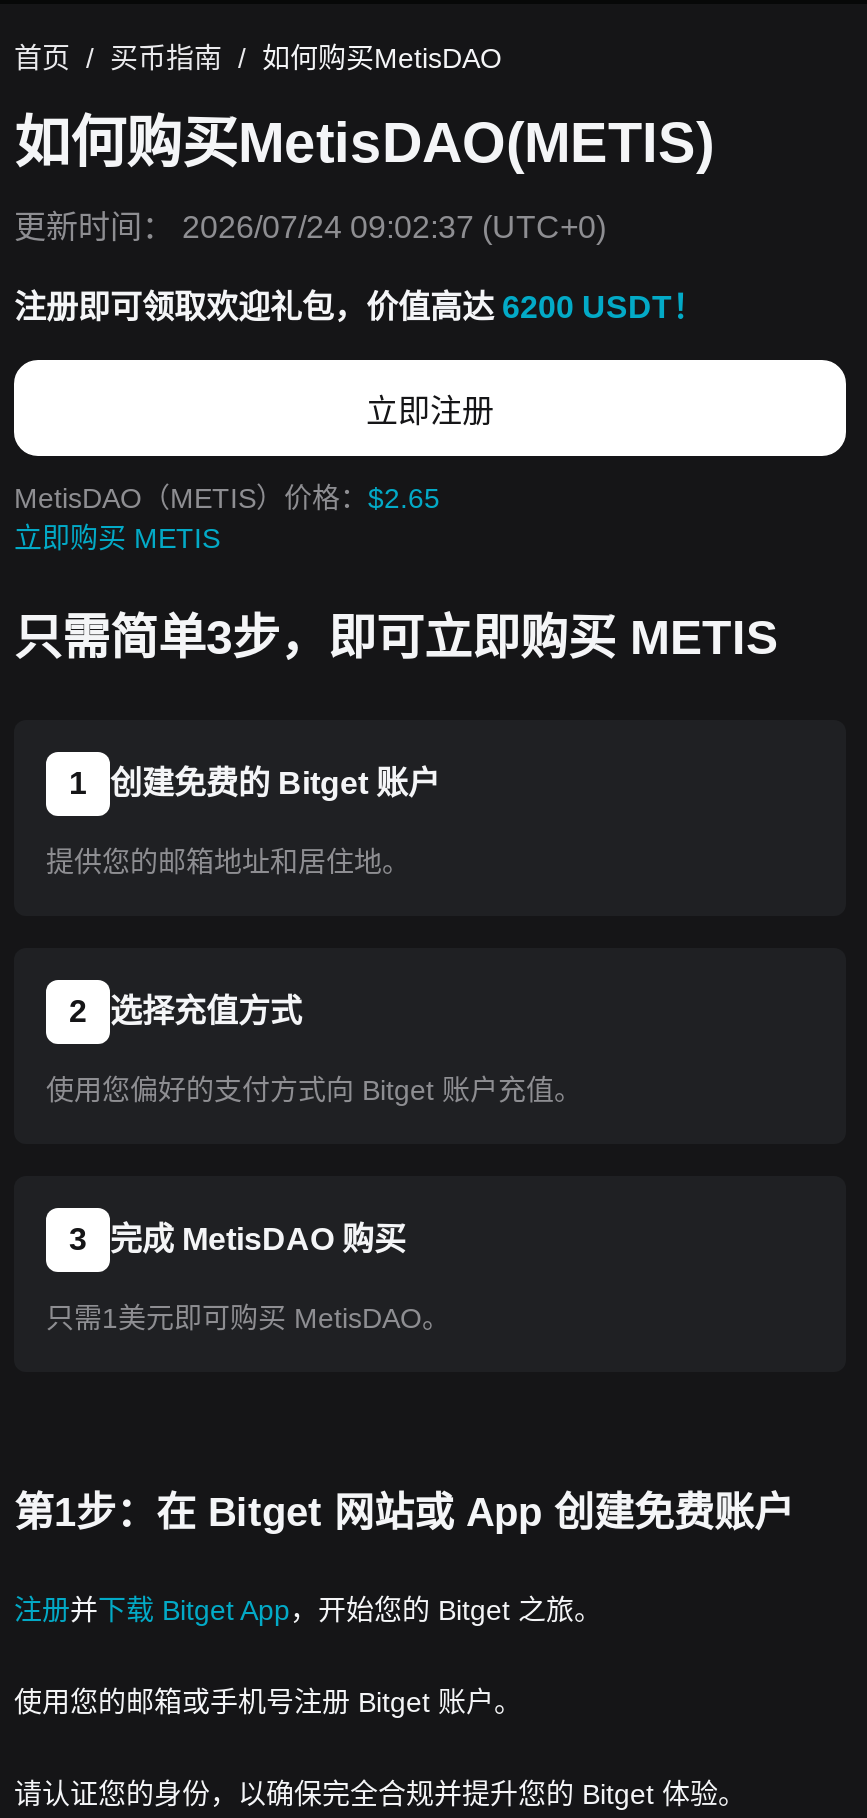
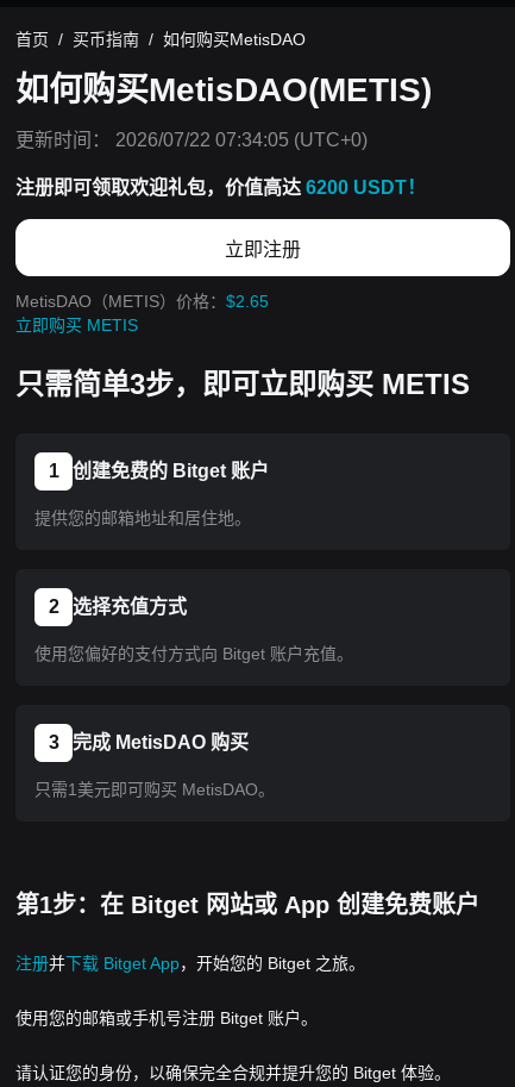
- 更新时间： 2026/07/24 09:02:37 (UTC+0)
+ 更新时间： 2026/07/22 07:34:05 (UTC+0)
